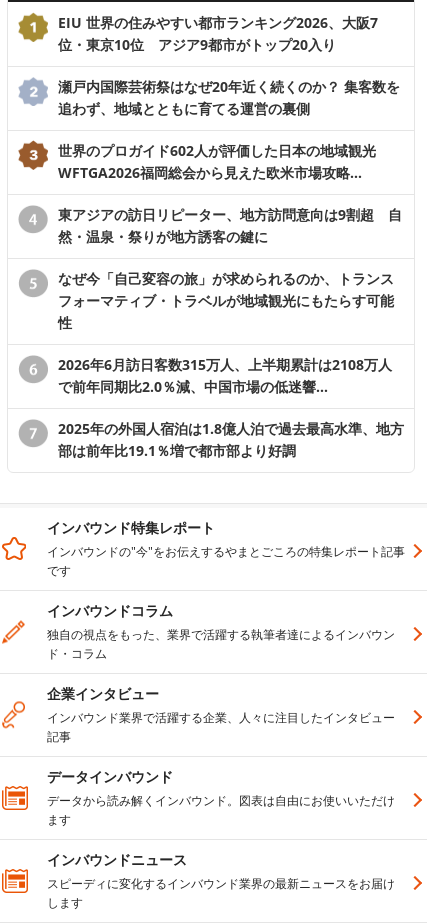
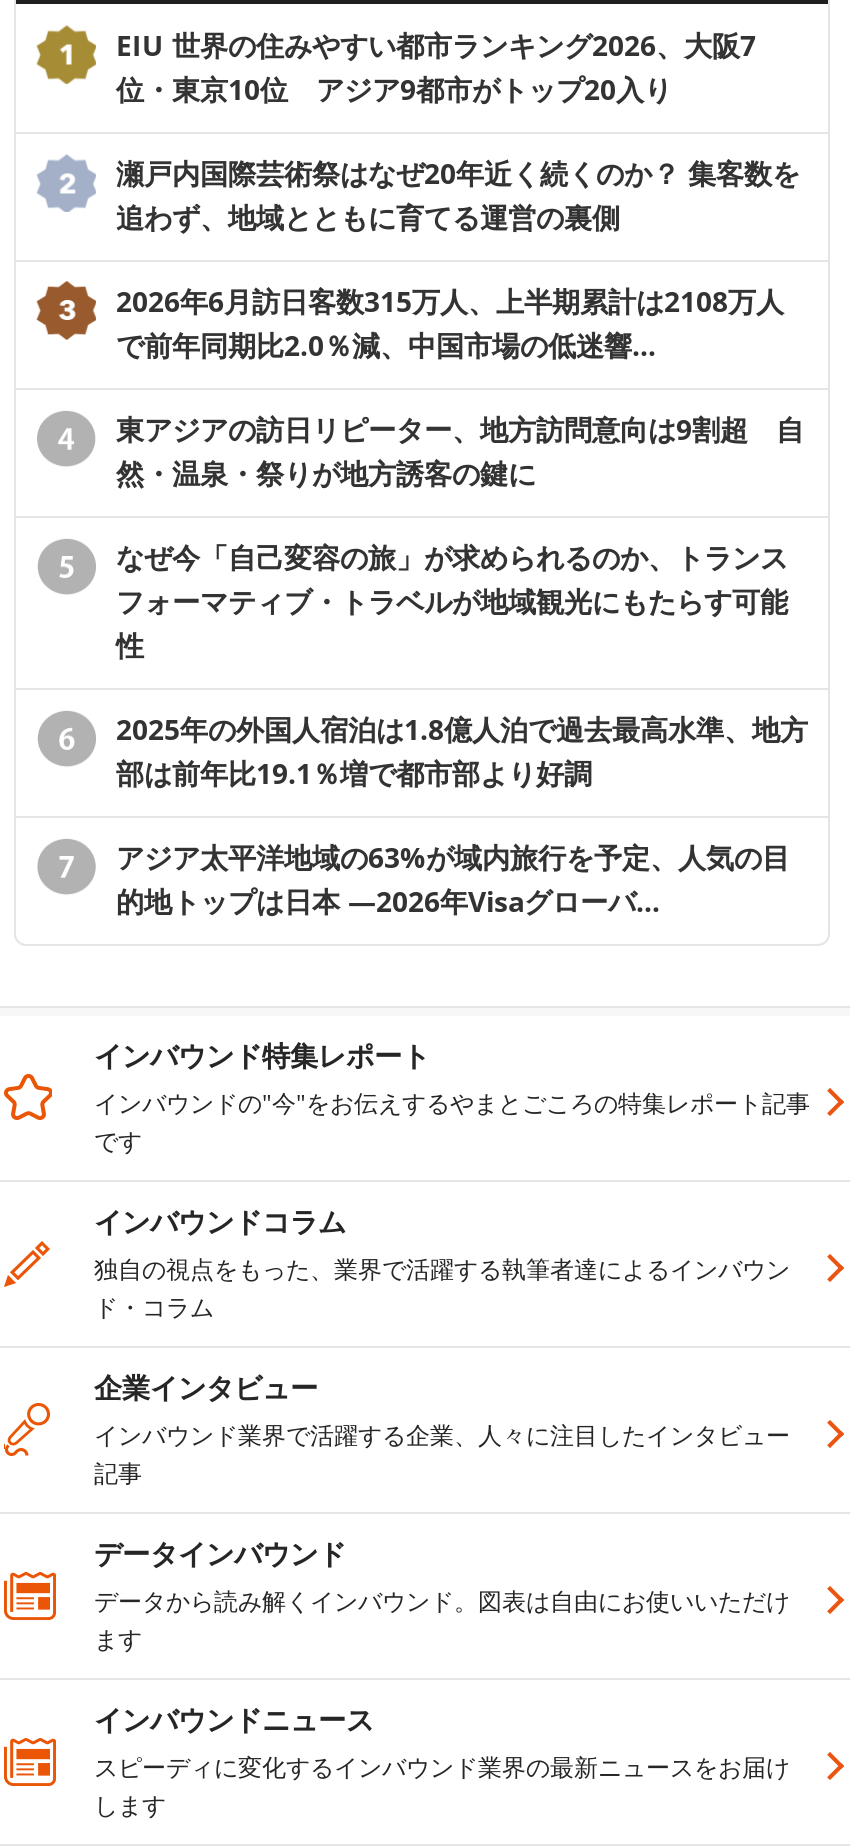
- 世界のプロガイド602人が評価した日本の地域観光
- WFTGA2026福岡総会から見えた欧米市場攻略…

moved up: 2026年6月訪日客数315万人、上半期累計は2108万人 | で前年同期比2.0％減、中国市場の低迷響…

moved up: 2025年の外国人宿泊は1.8億人泊で過去最高水準、地方 | 部は前年比19.1％増で都市部より好調

+ アジア太平洋地域の63%が域内旅行を予定、人気の目
+ 的地トップは日本 ―2026年Visaグローバ…
